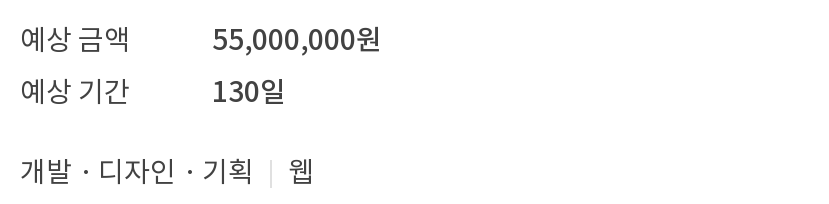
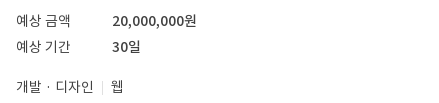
- 55,000,000원
+ 20,000,000원

- 130일
+ 30일

- 개발 · 디자인 · 기획
+ 개발 · 디자인
